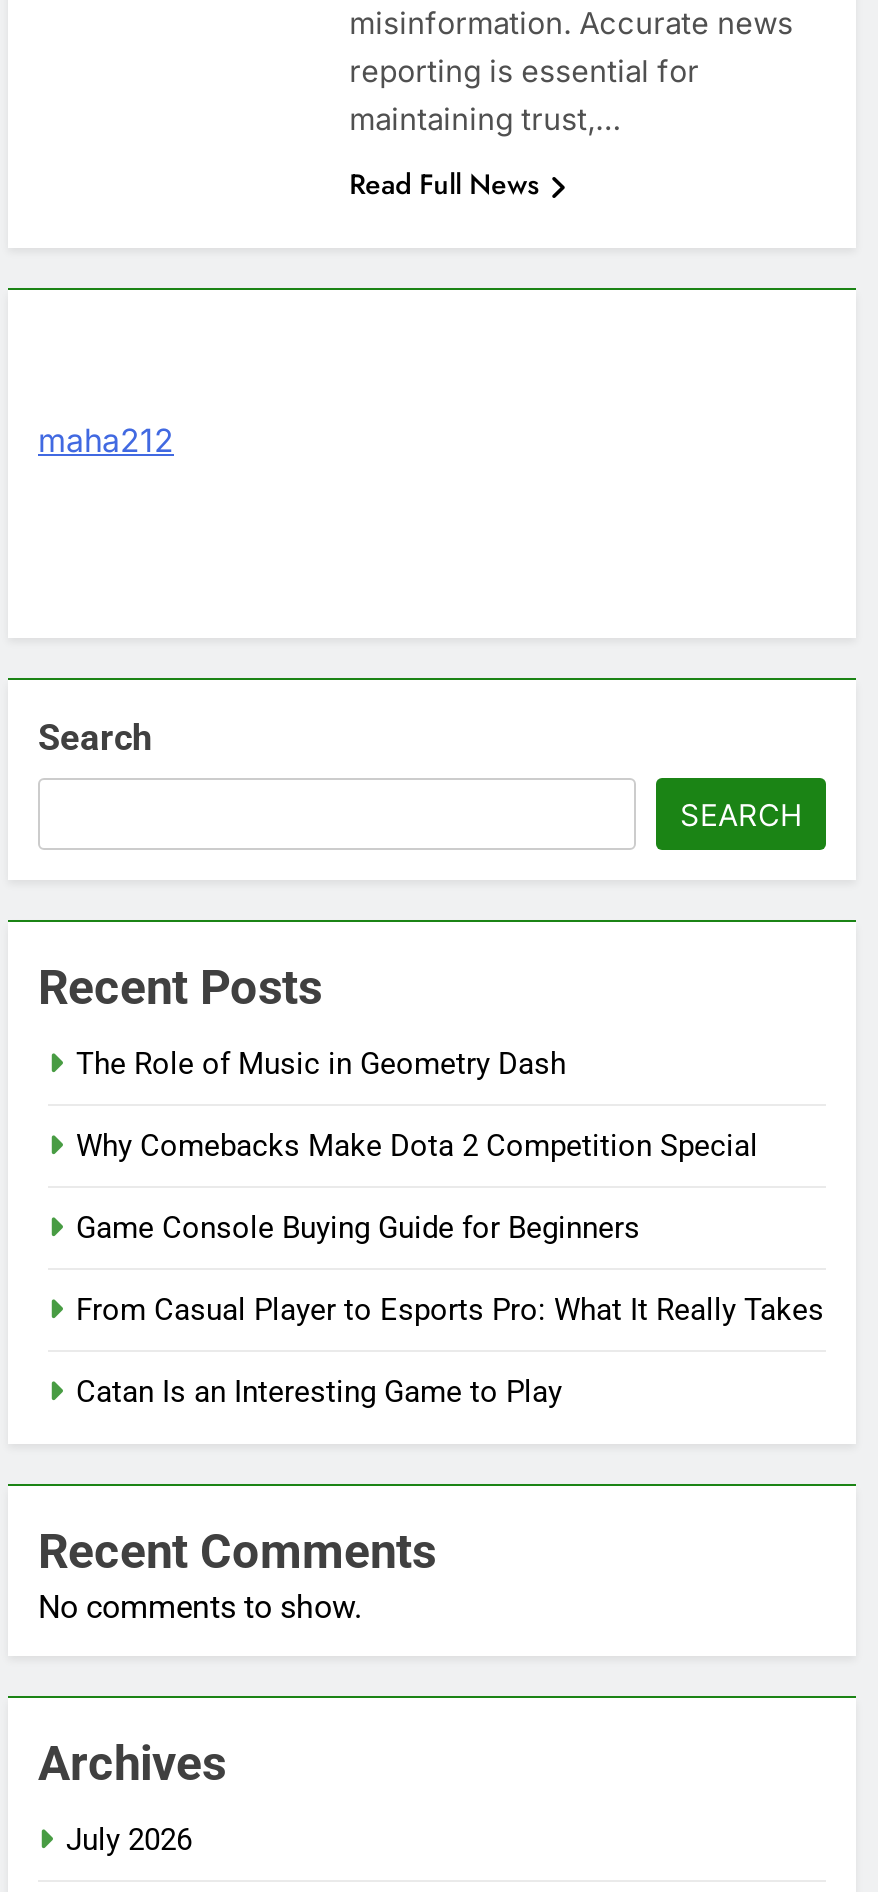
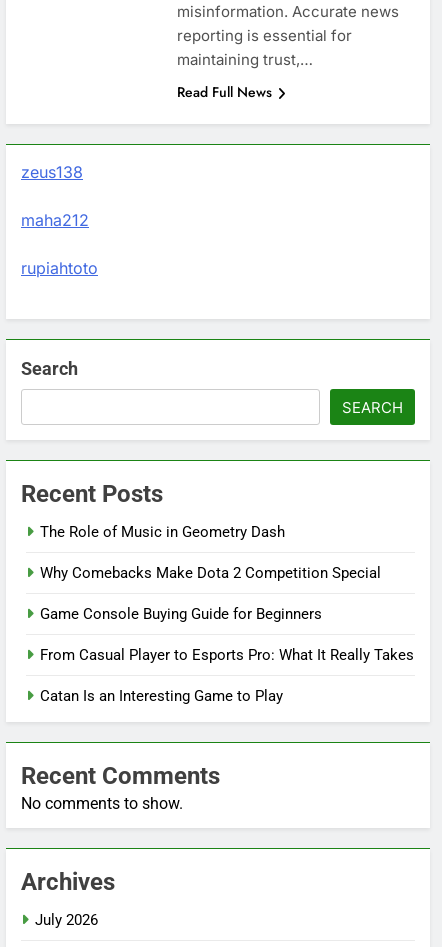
+ zeus138

+ rupiahtoto
